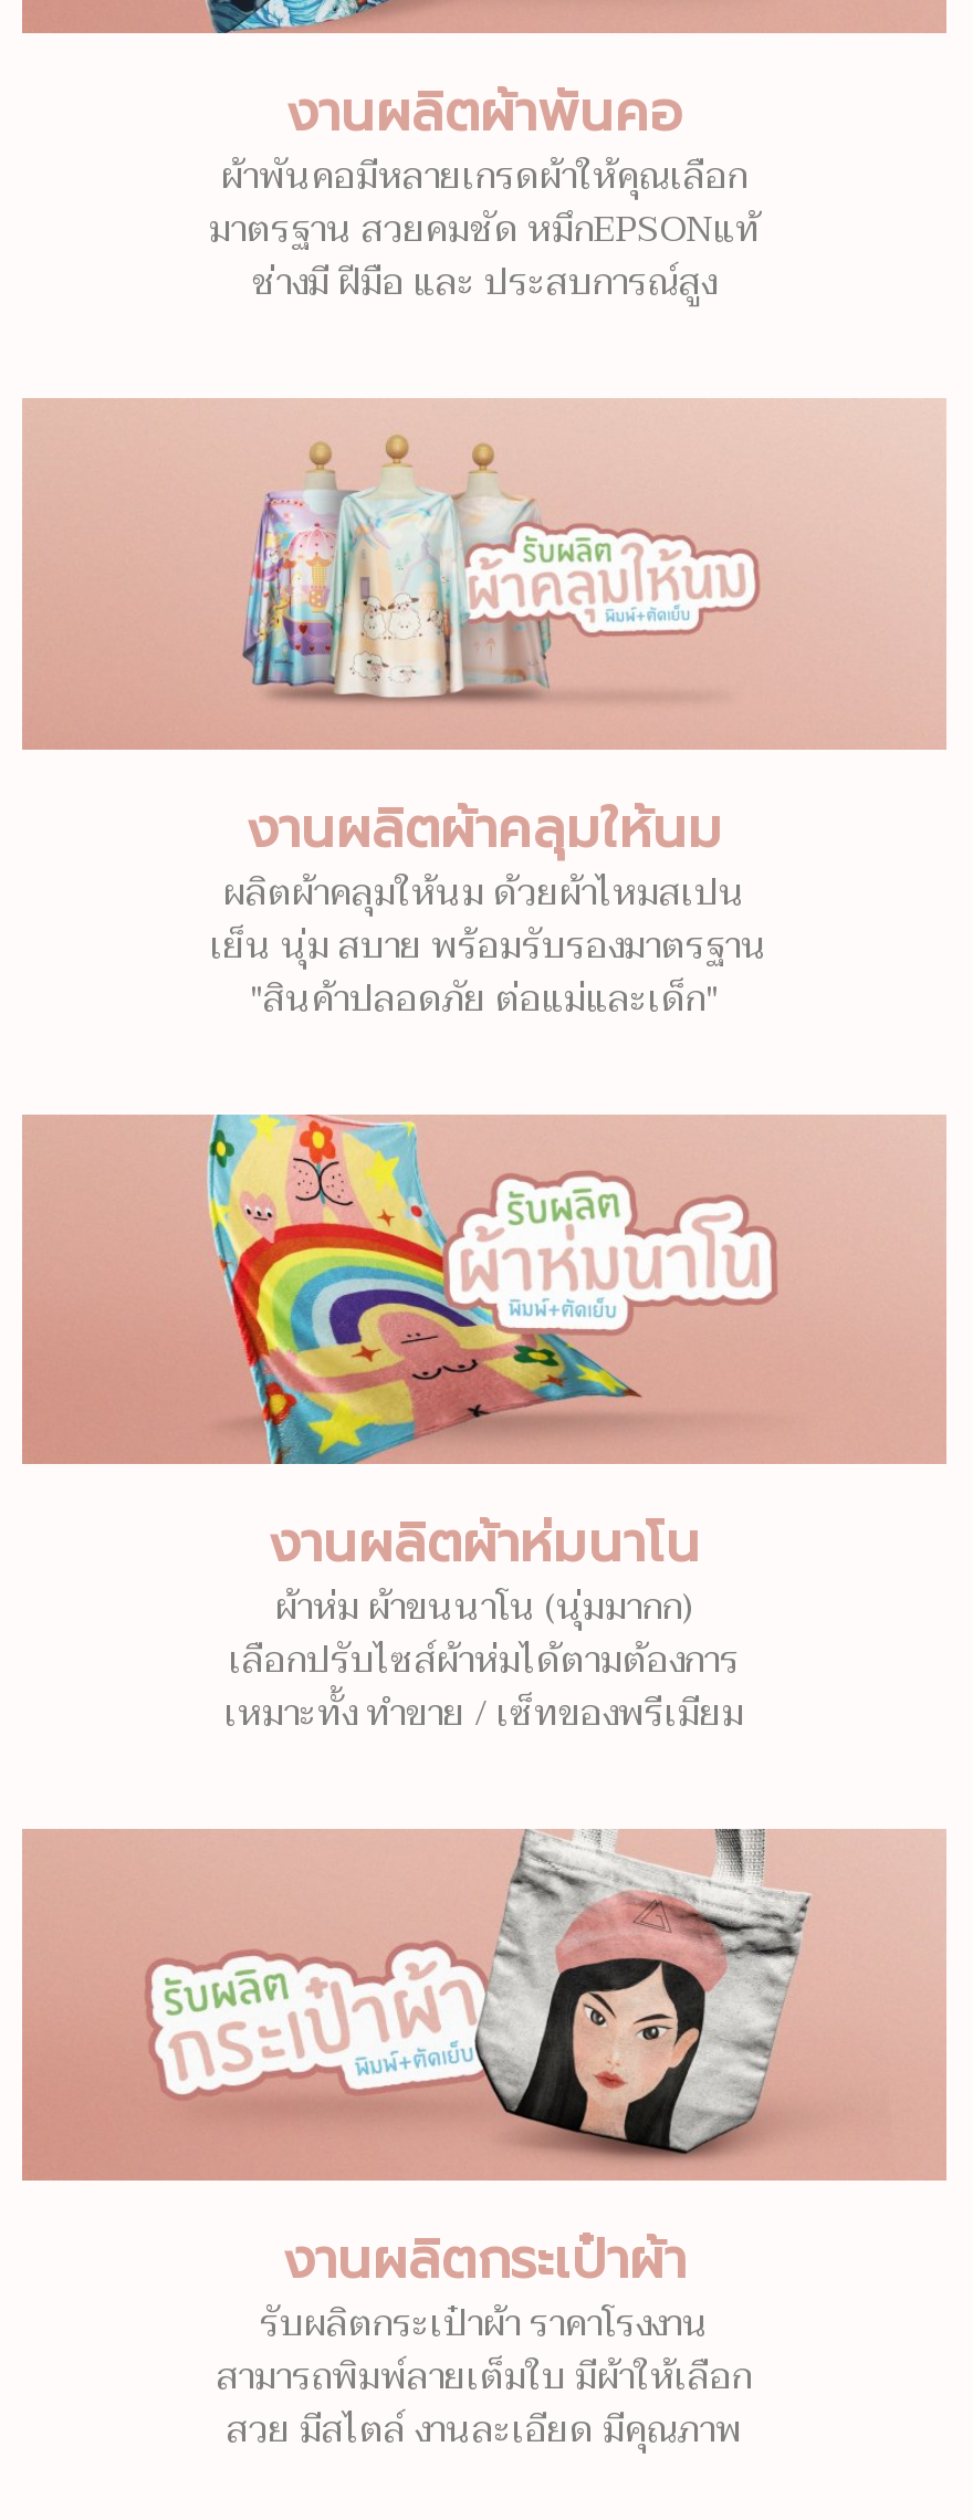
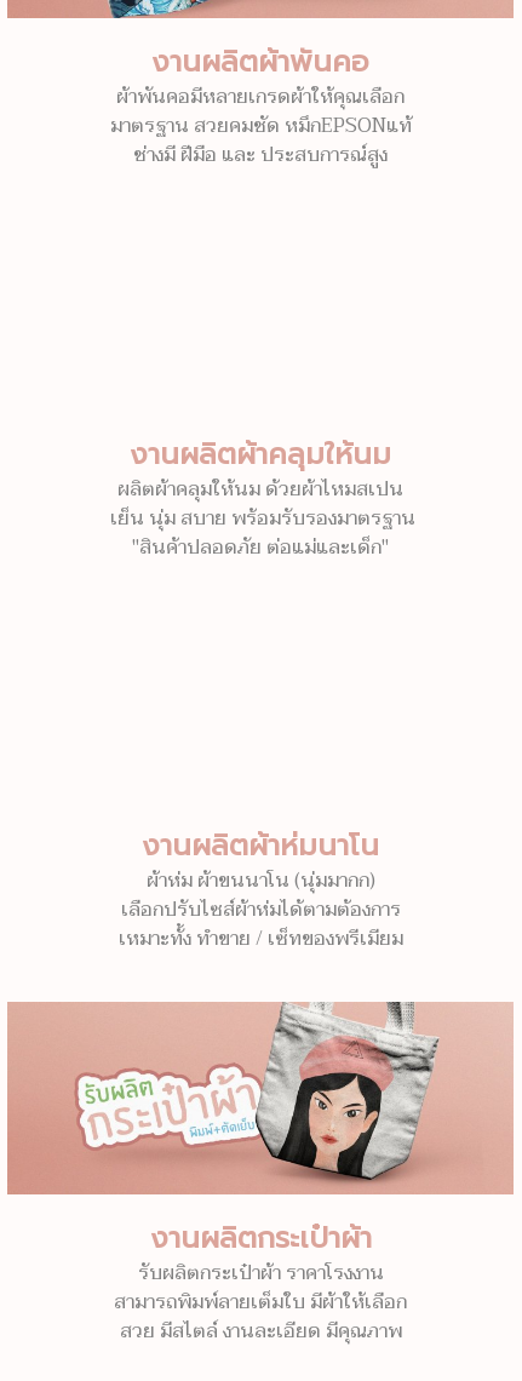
- [image]

- [image]
